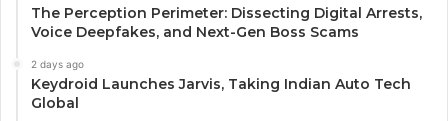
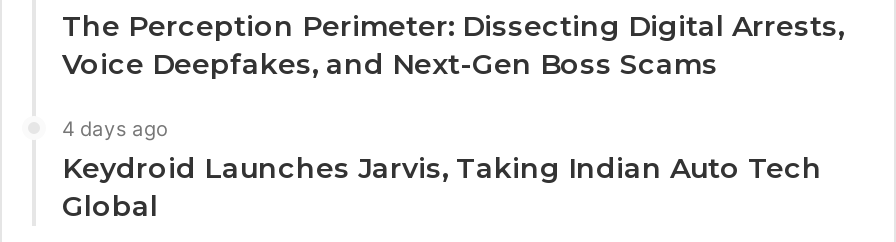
- 2 days ago
+ 4 days ago
